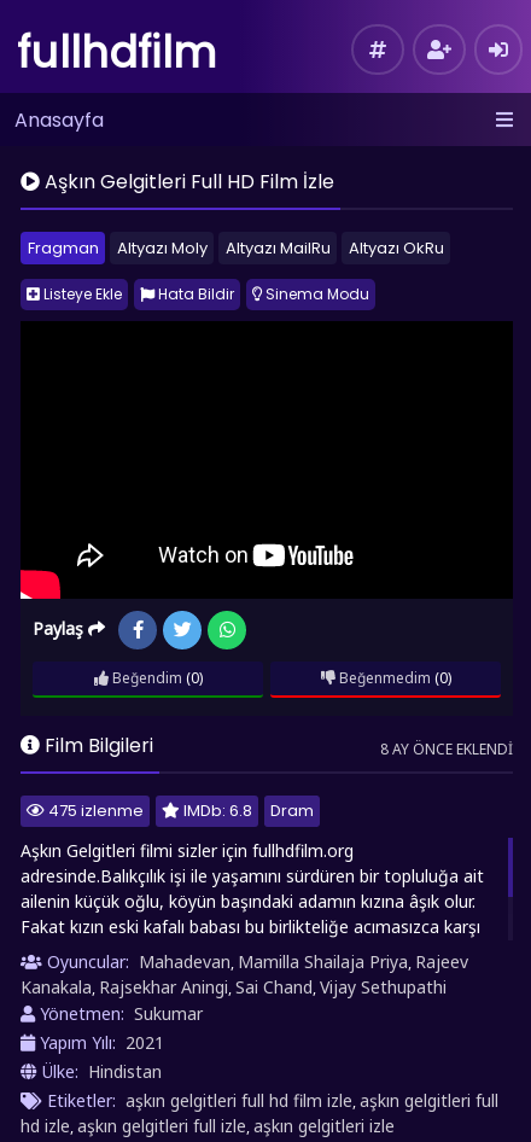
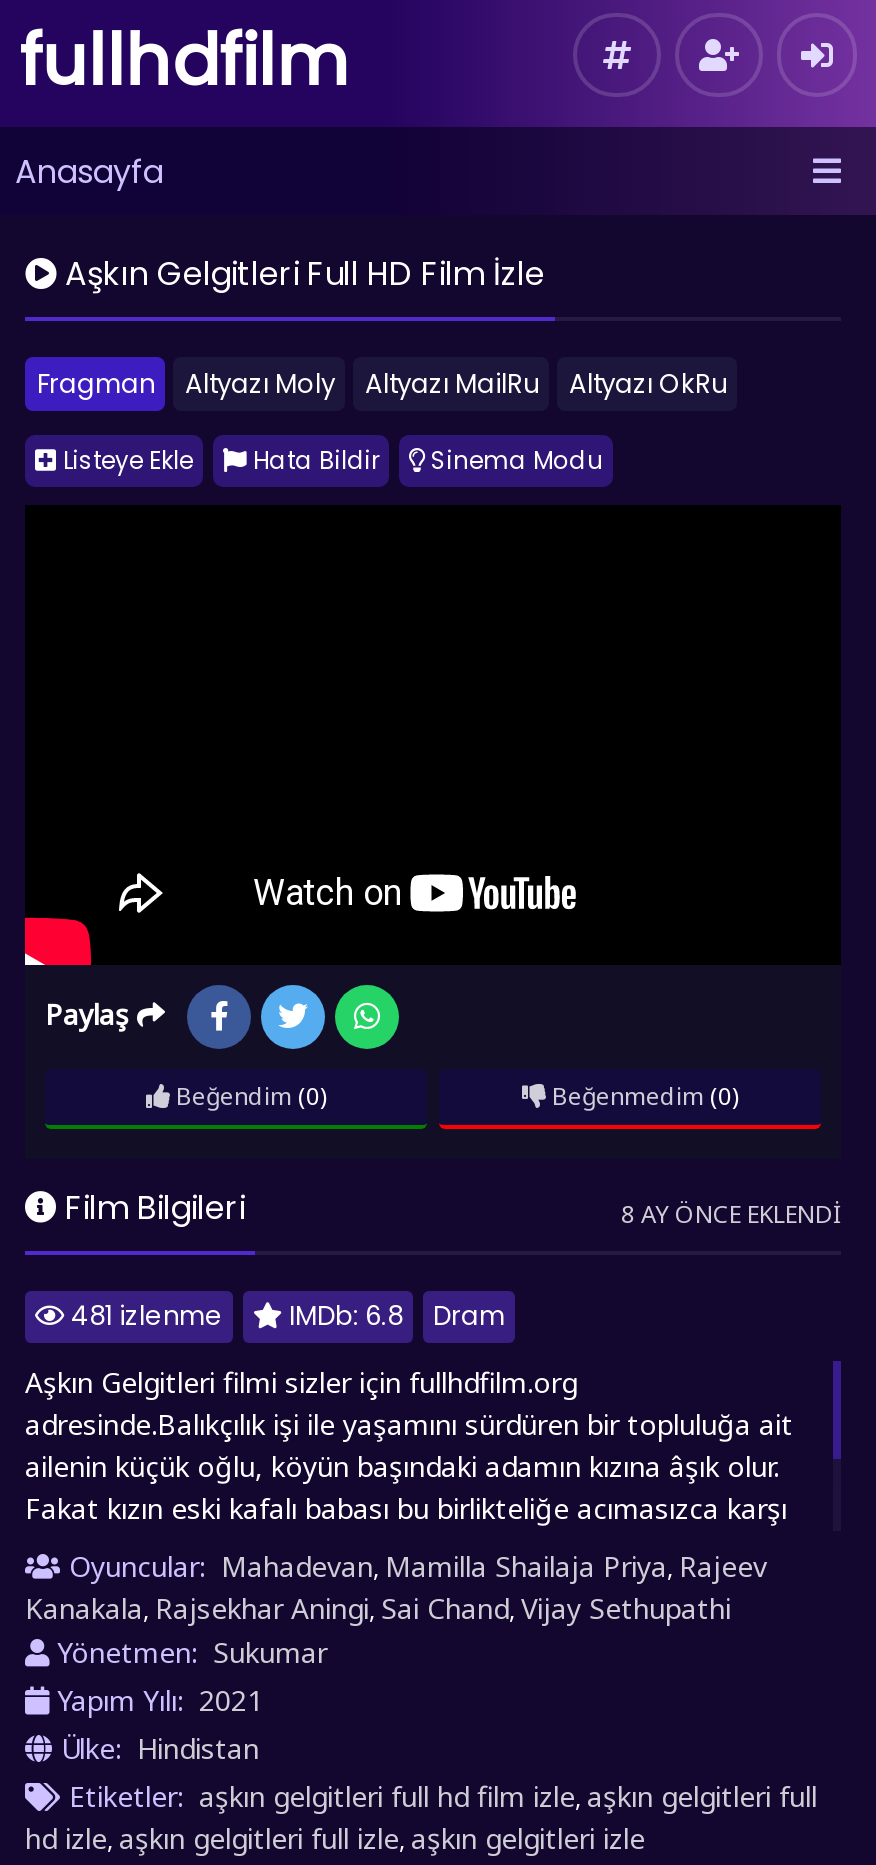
- 475 izlenme IMDb: 6.8 Dram
+ 481 izlenme IMDb: 6.8 Dram
